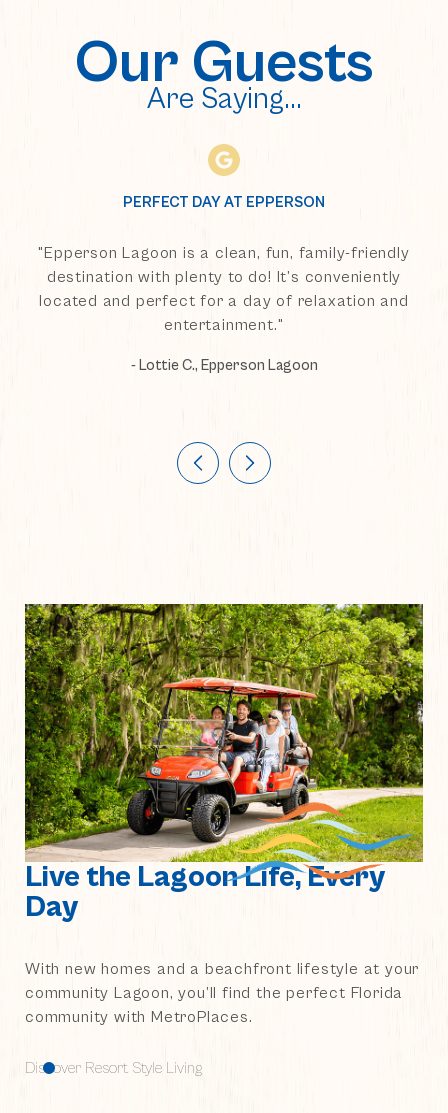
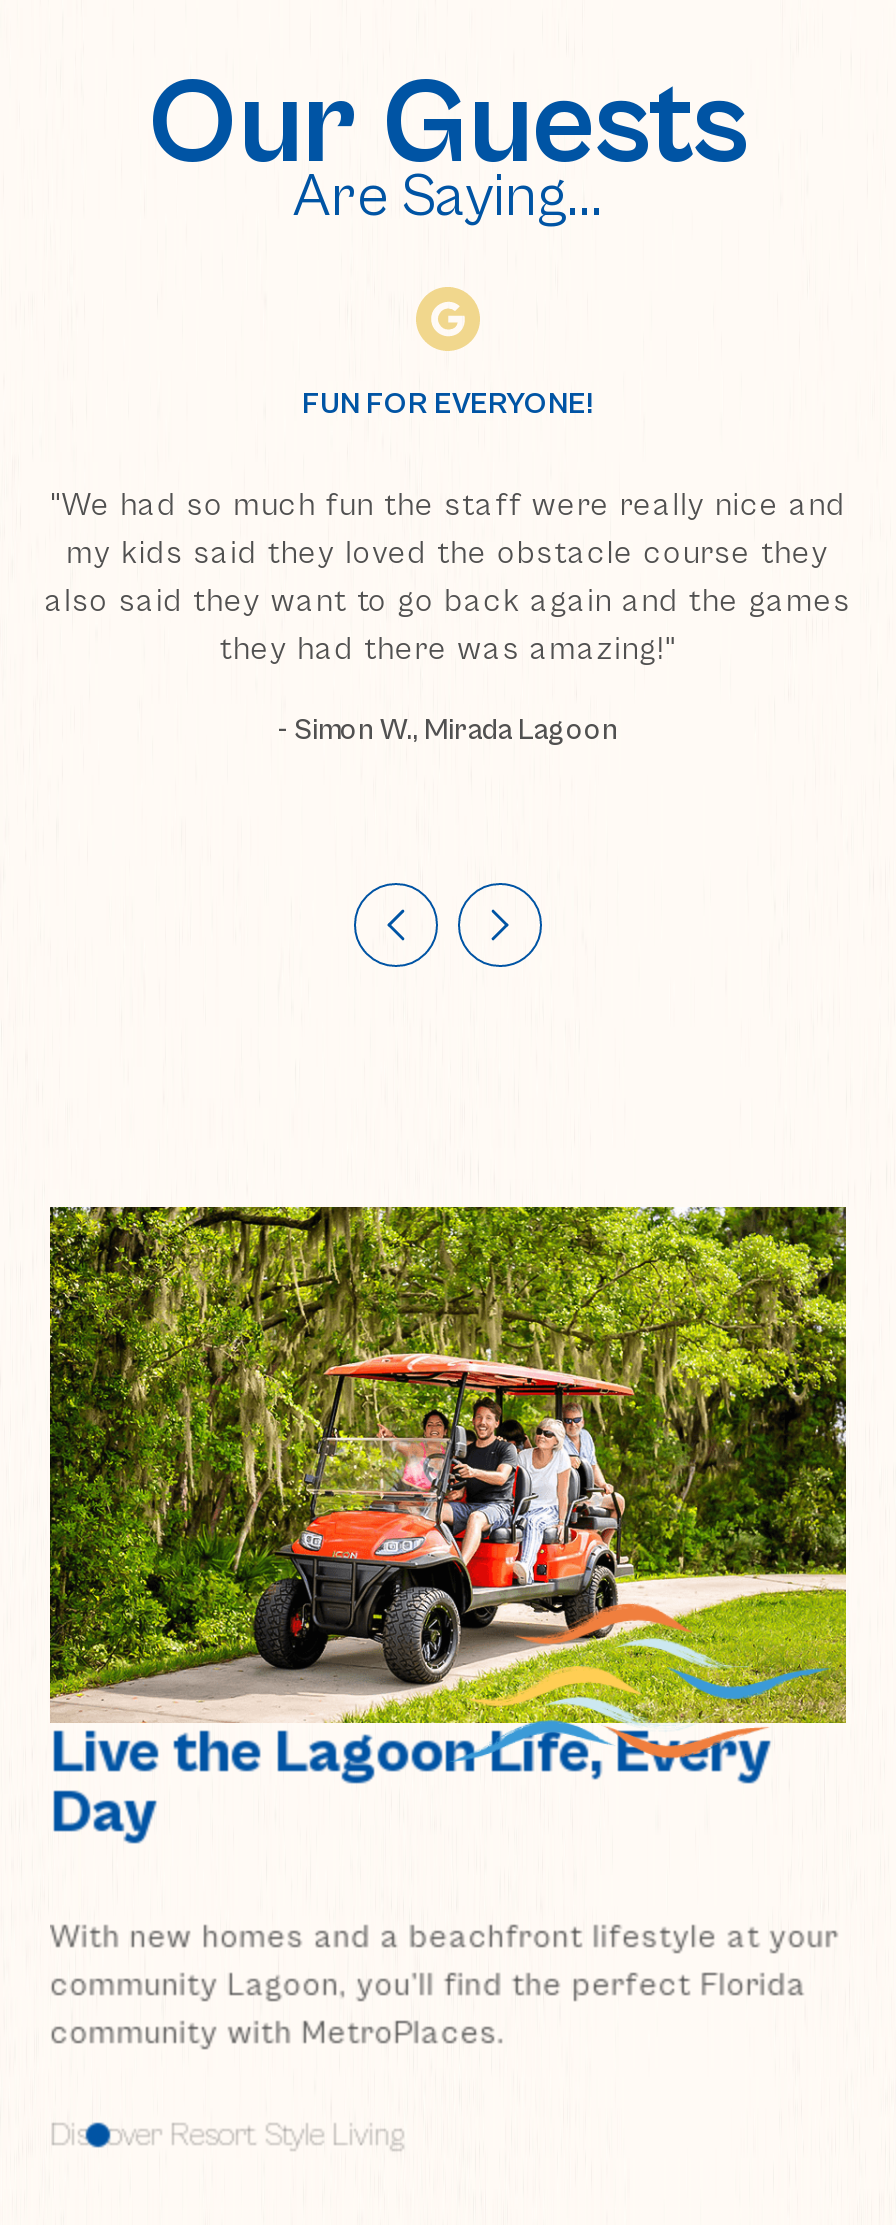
- PERFECT DAY AT EPPERSON
+ FUN FOR EVERYONE!

- "Epperson Lagoon is a clean, fun, family-friendly
- destination with plenty to do! It’s conveniently
- located and perfect for a day of relaxation and
- entertainment."
+ "We had so much fun the staff were really nice and
+ my kids said they loved the obstacle course they
+ also said they want to go back again and the games
+ they had there was amazing!"

- - Lottie C., Epperson Lagoon
+ - Simon W., Mirada Lagoon
